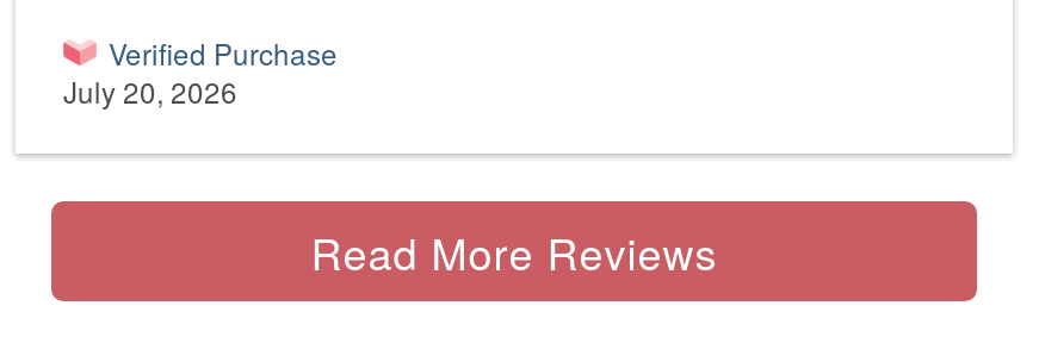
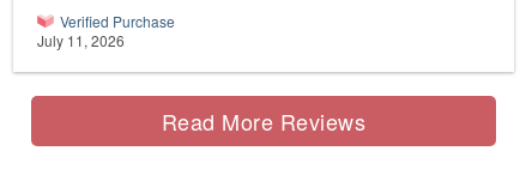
- July 20, 2026
+ July 11, 2026
